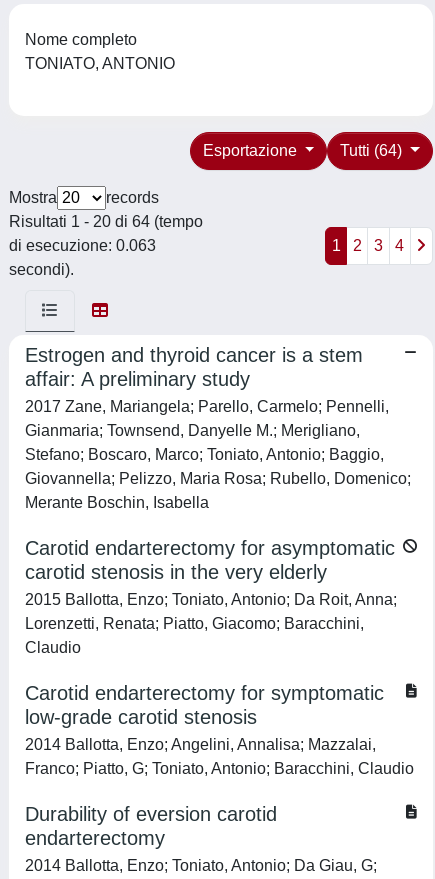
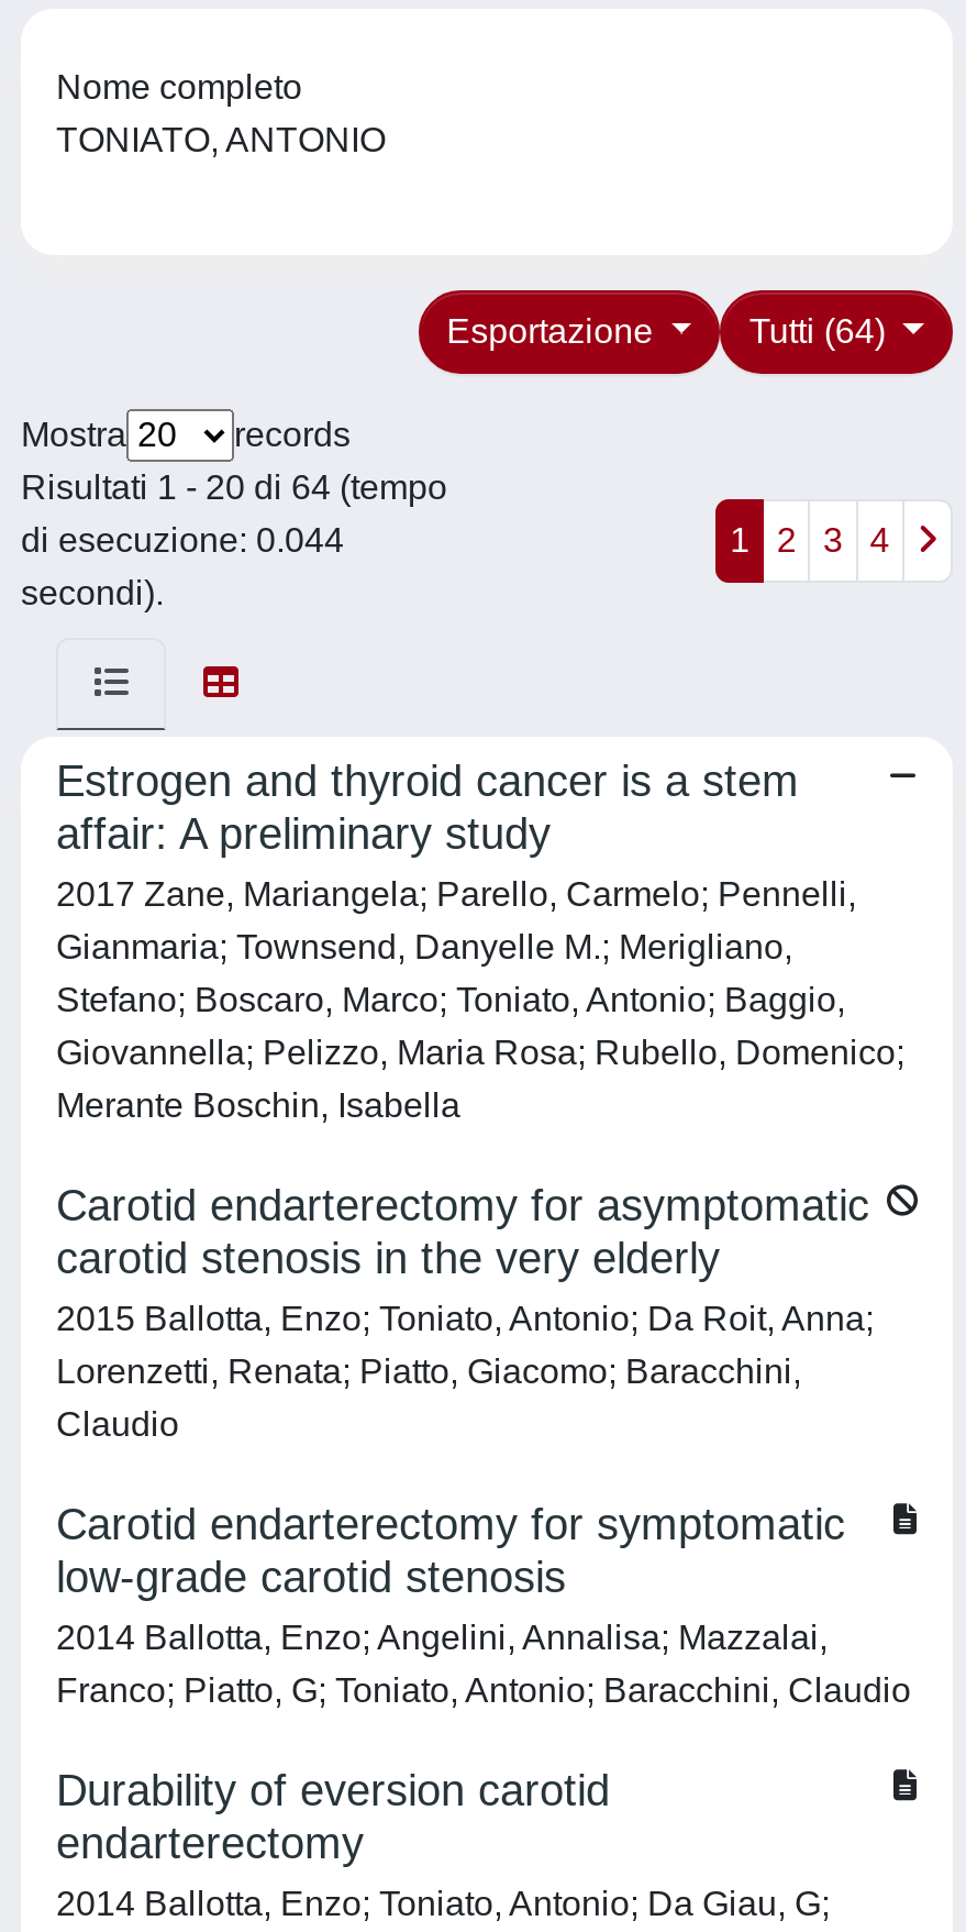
- di esecuzione: 0.063
+ di esecuzione: 0.044
